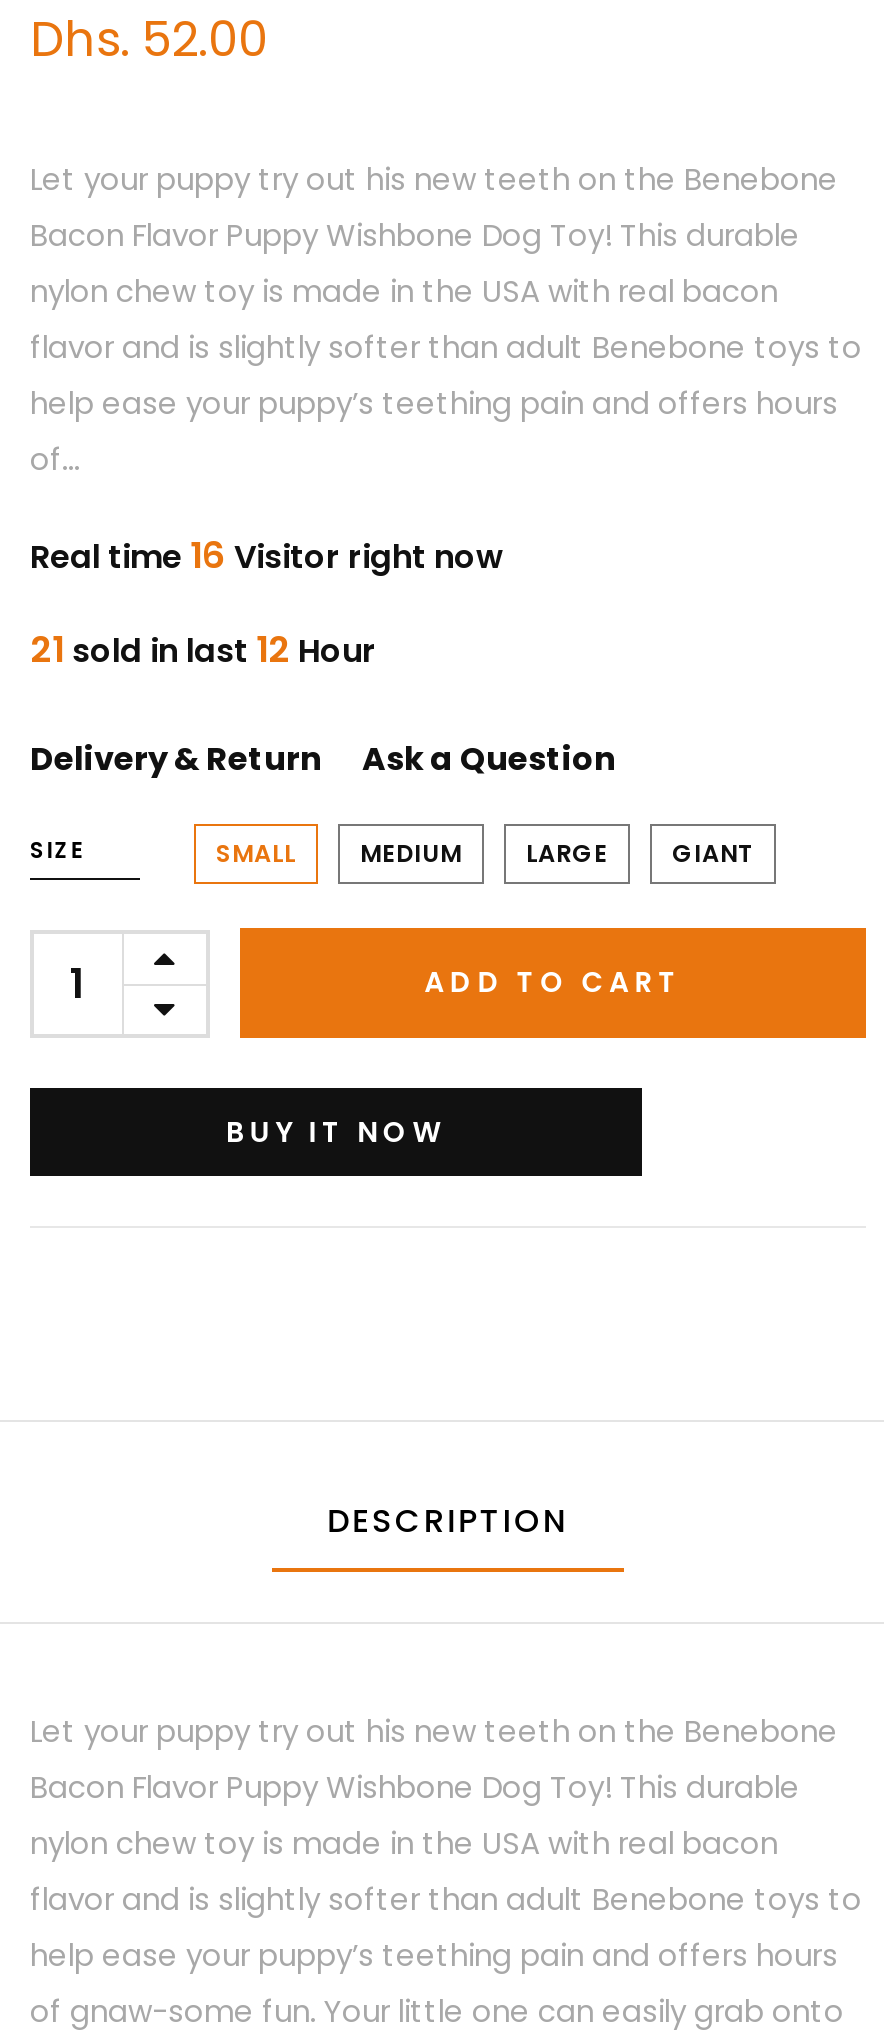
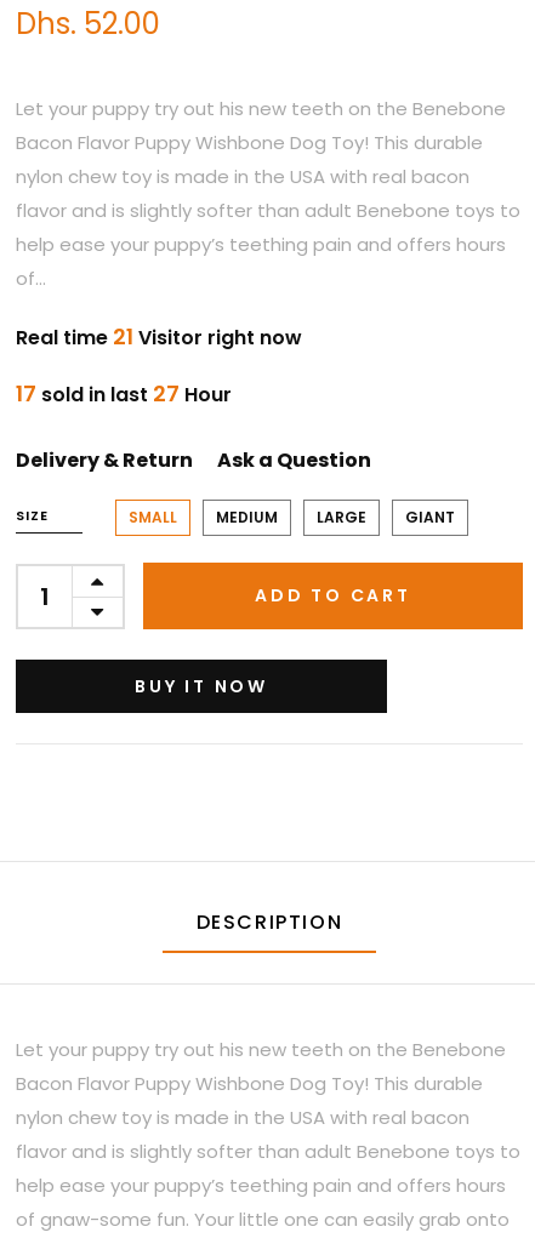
- Real time 16 Visitor right now
+ Real time 21 Visitor right now

- 21 sold in last 12 Hour
+ 17 sold in last 27 Hour
